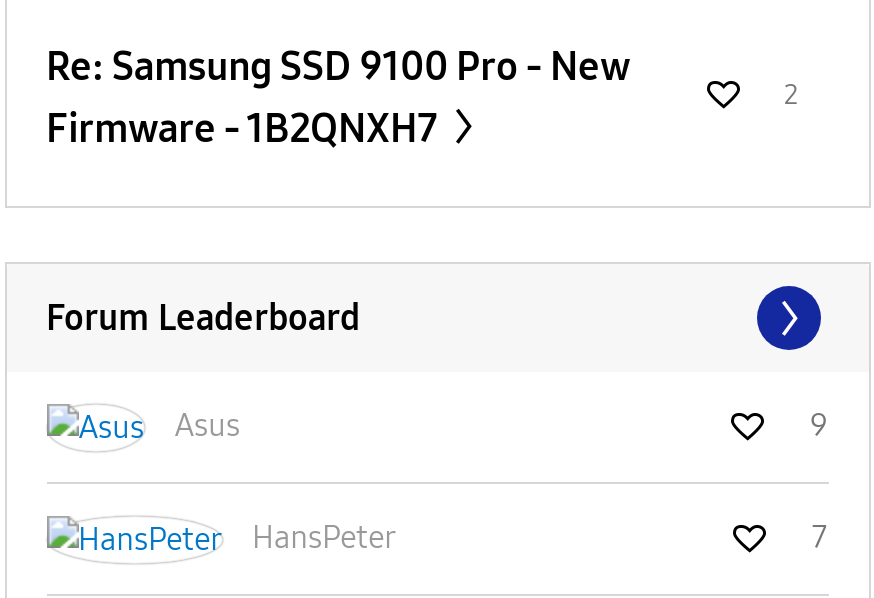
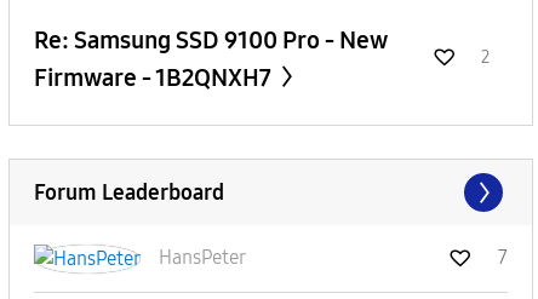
- Asus
- 9
